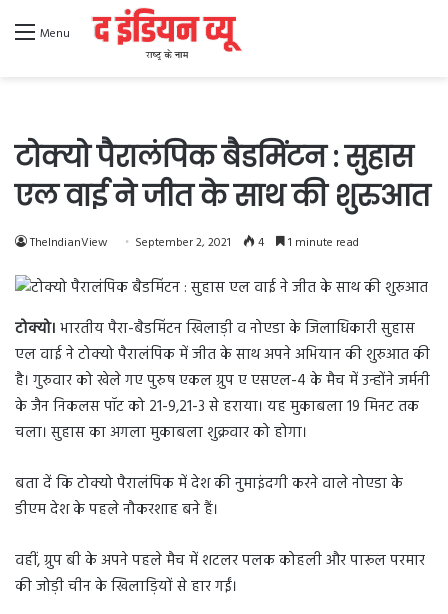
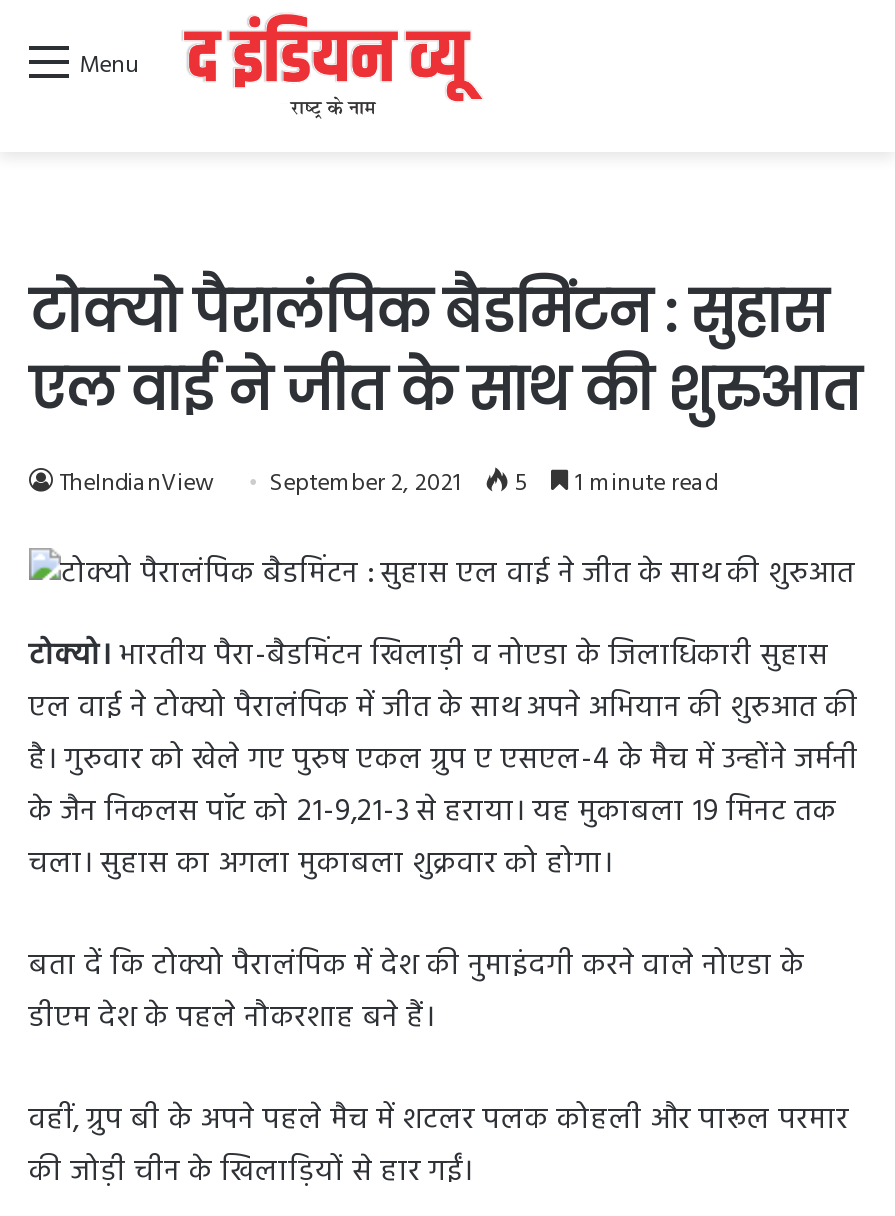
- TheIndianView September 2, 2021 4 1 minute read
+ TheIndianView September 2, 2021 5 1 minute read
